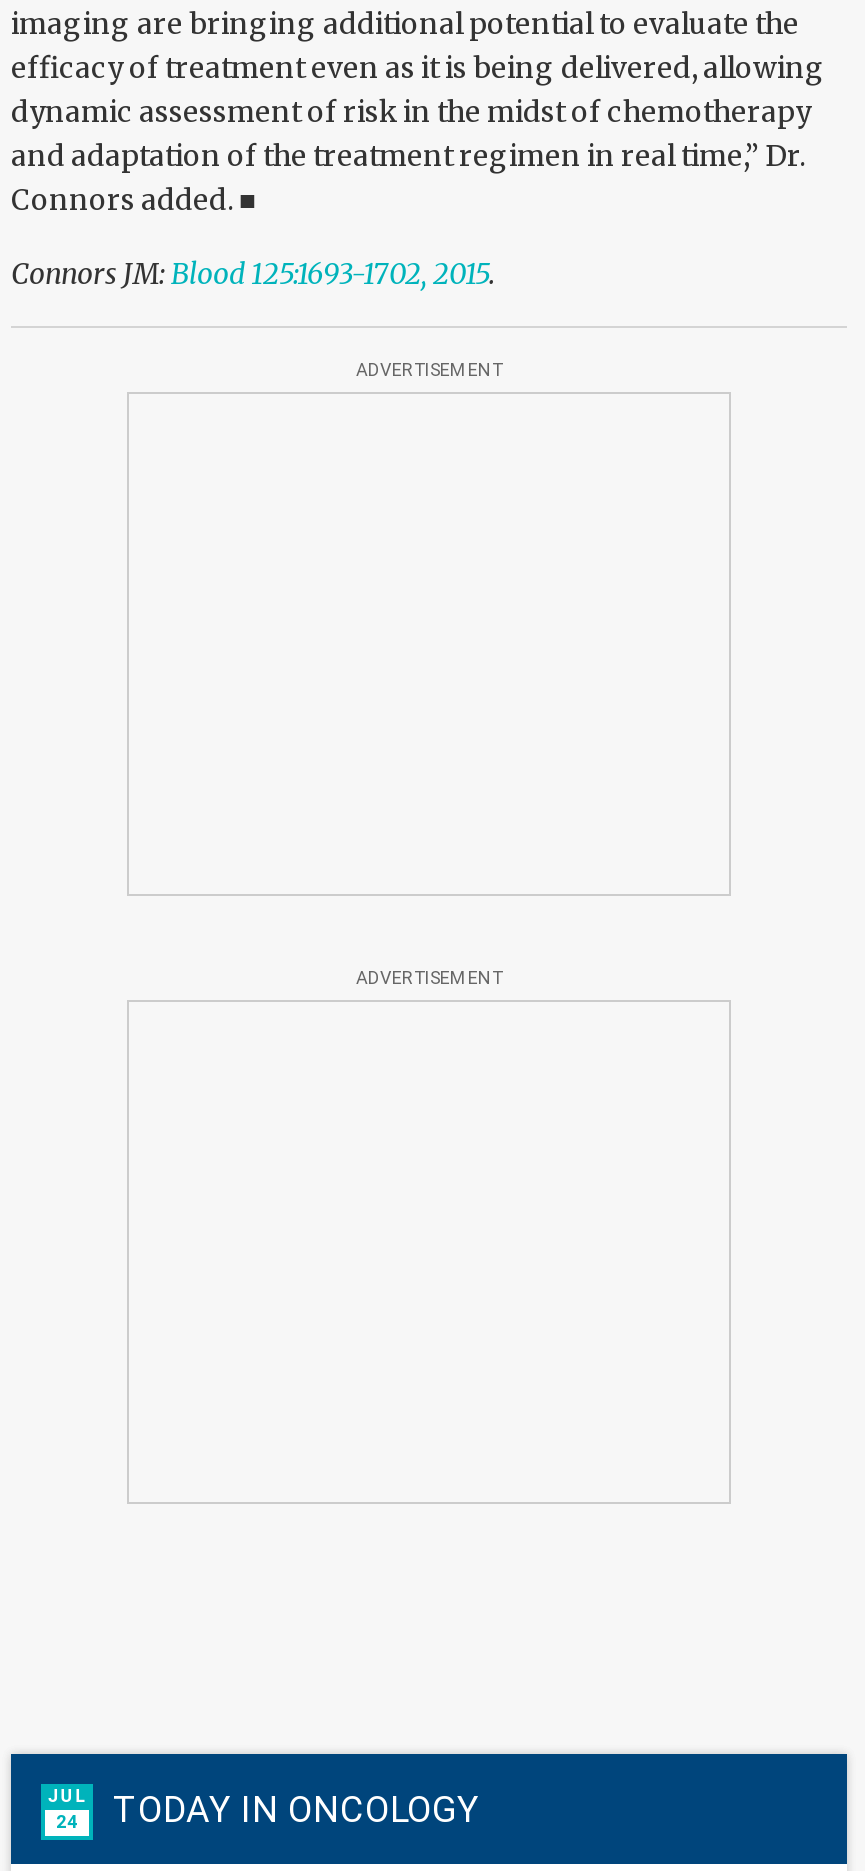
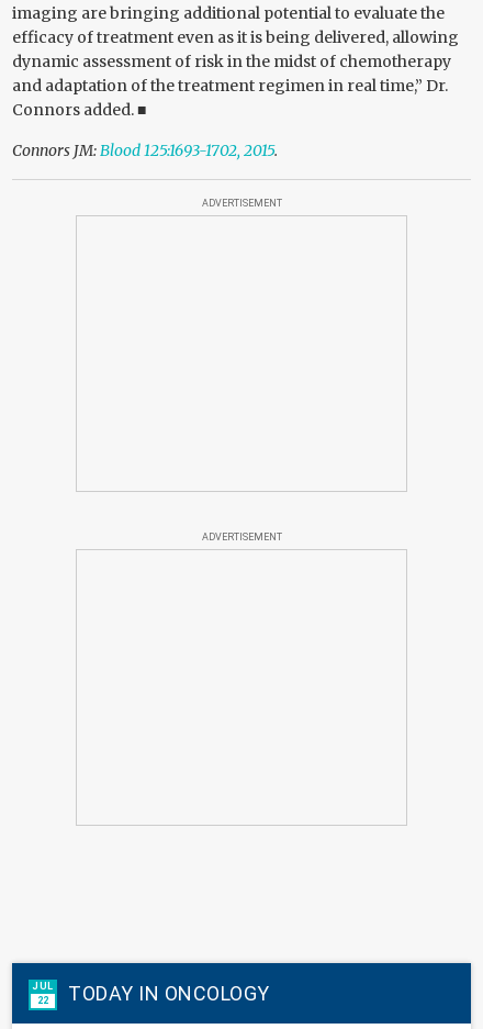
- JUL 24 TODAY IN ONCOLOGY
+ JUL 22 TODAY IN ONCOLOGY
